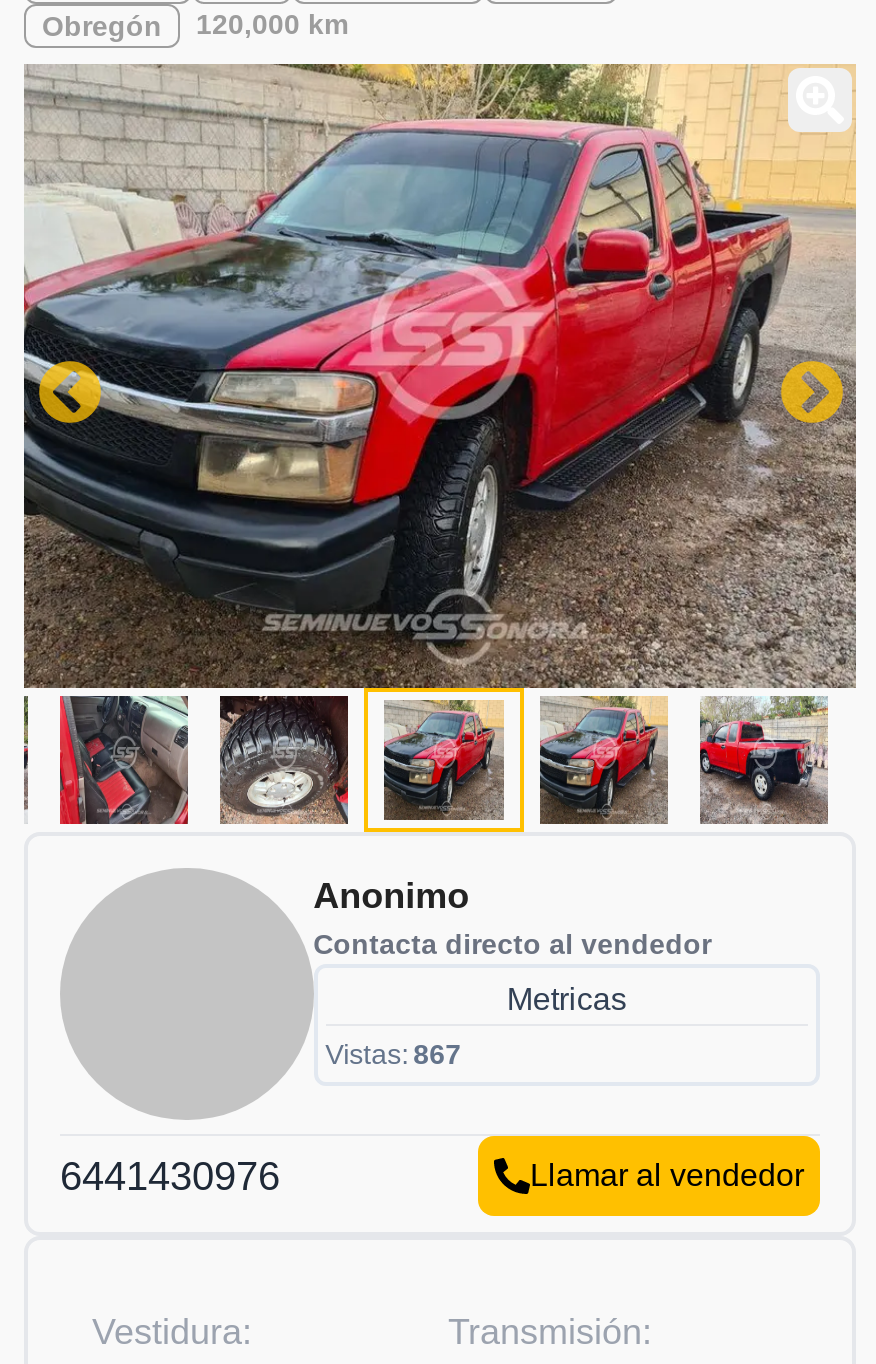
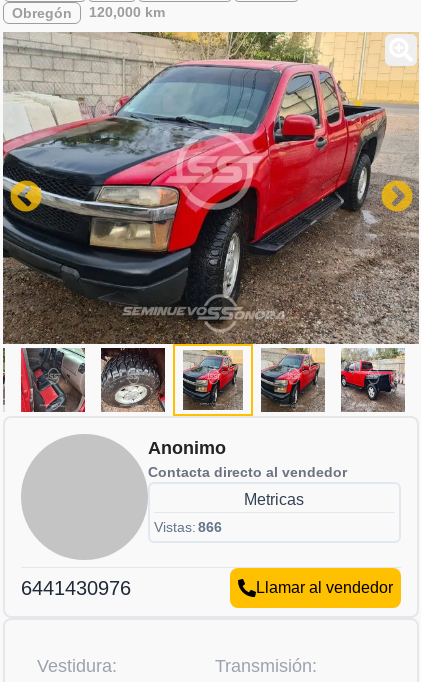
- Vistas: 867
+ Vistas: 866
